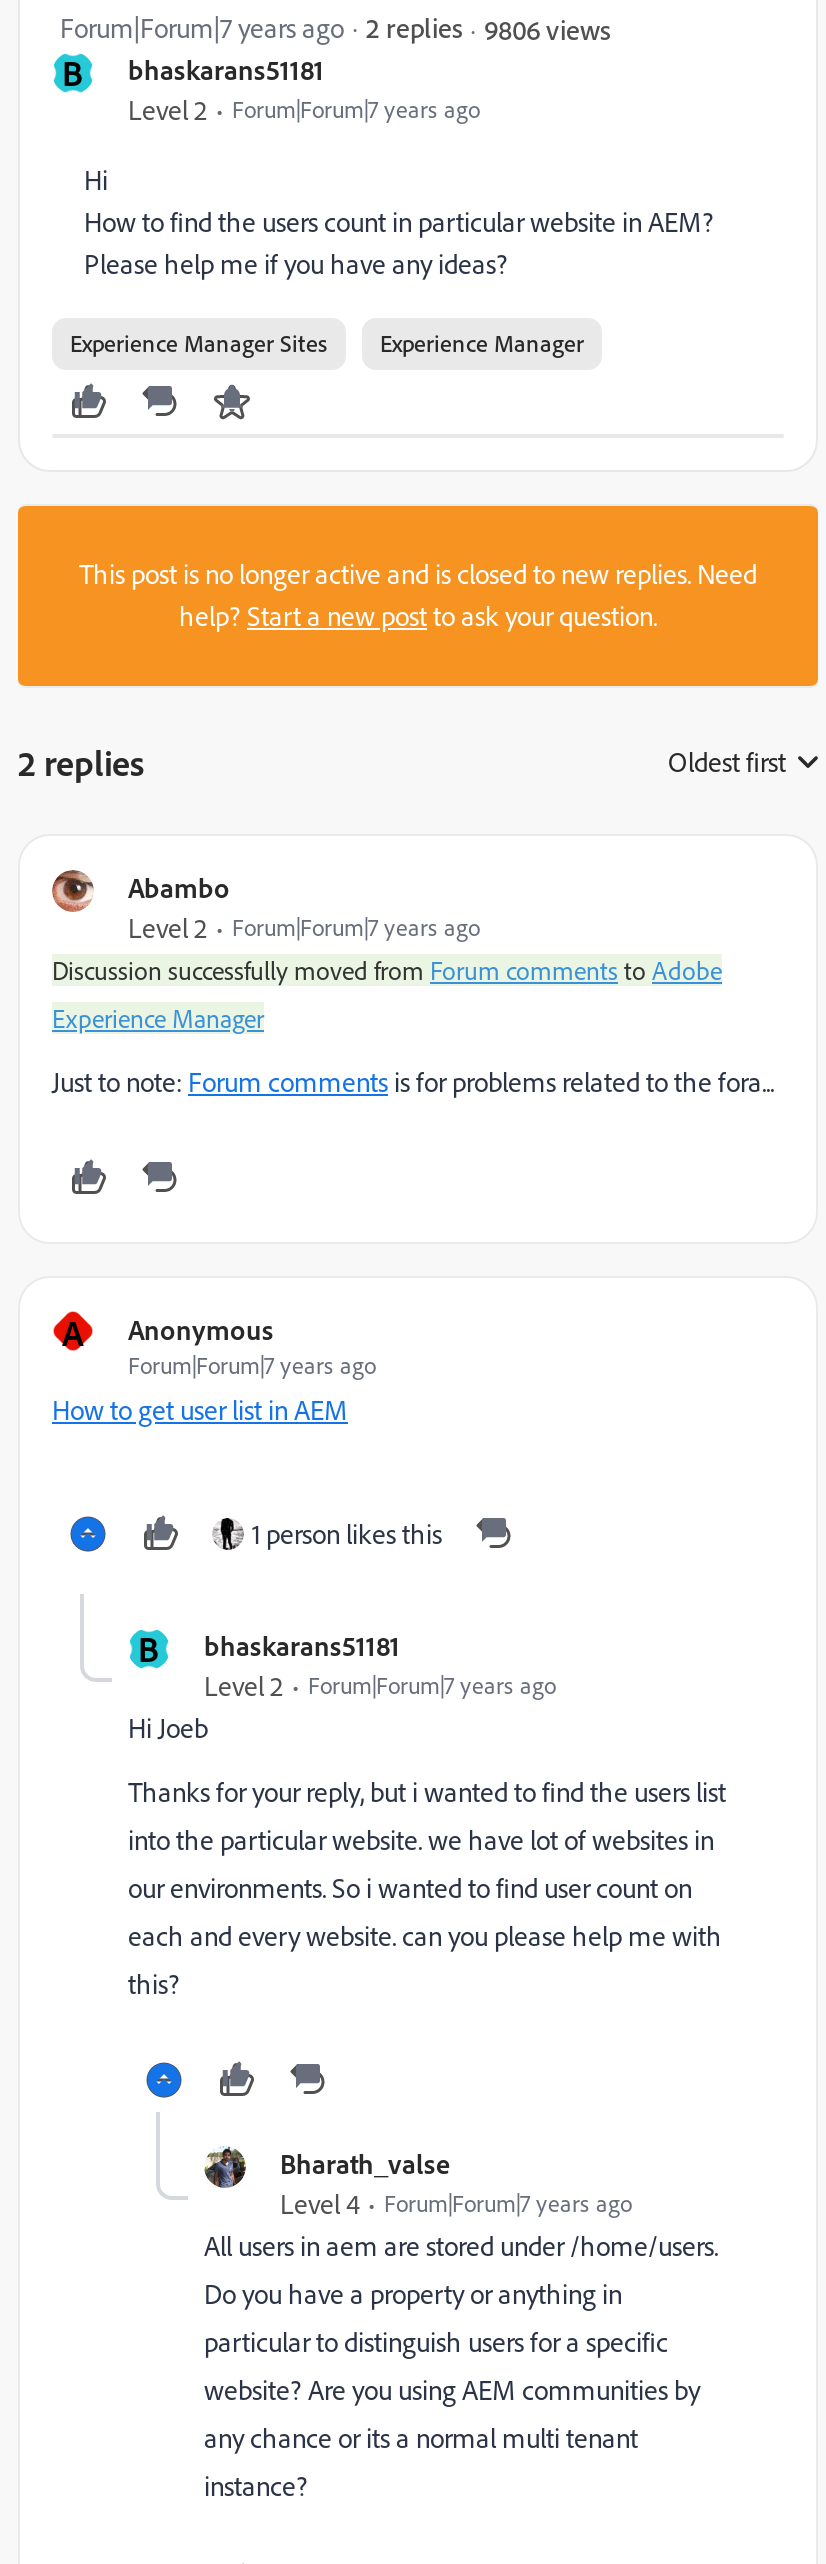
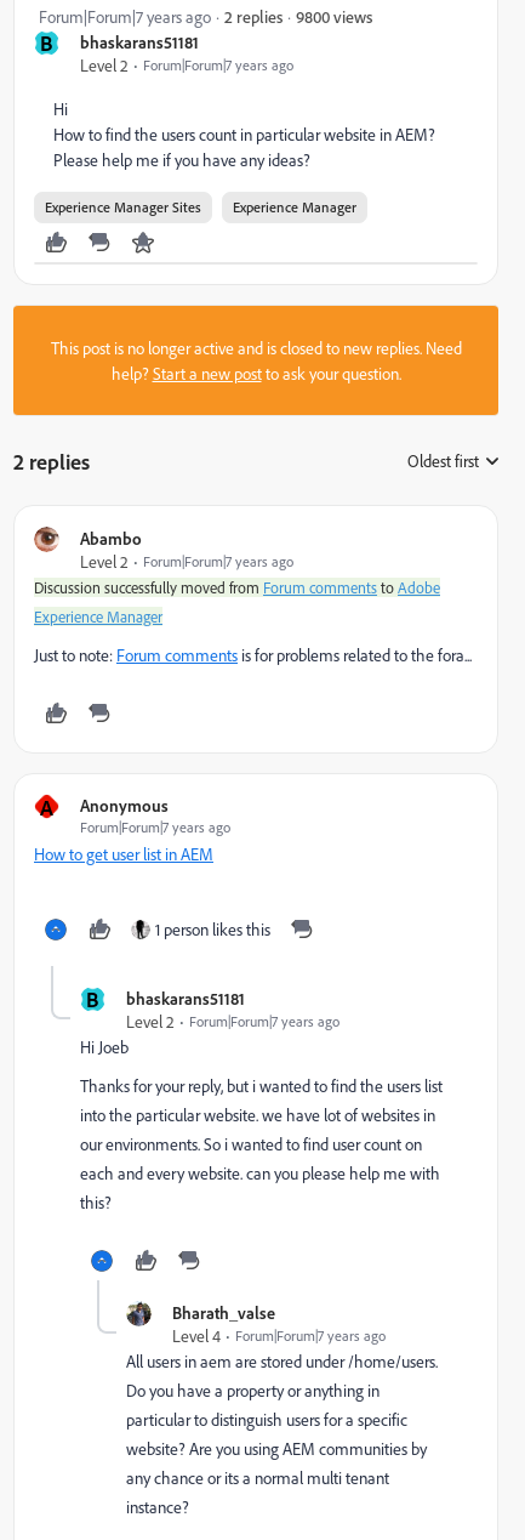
- 9806 views
+ 9800 views
